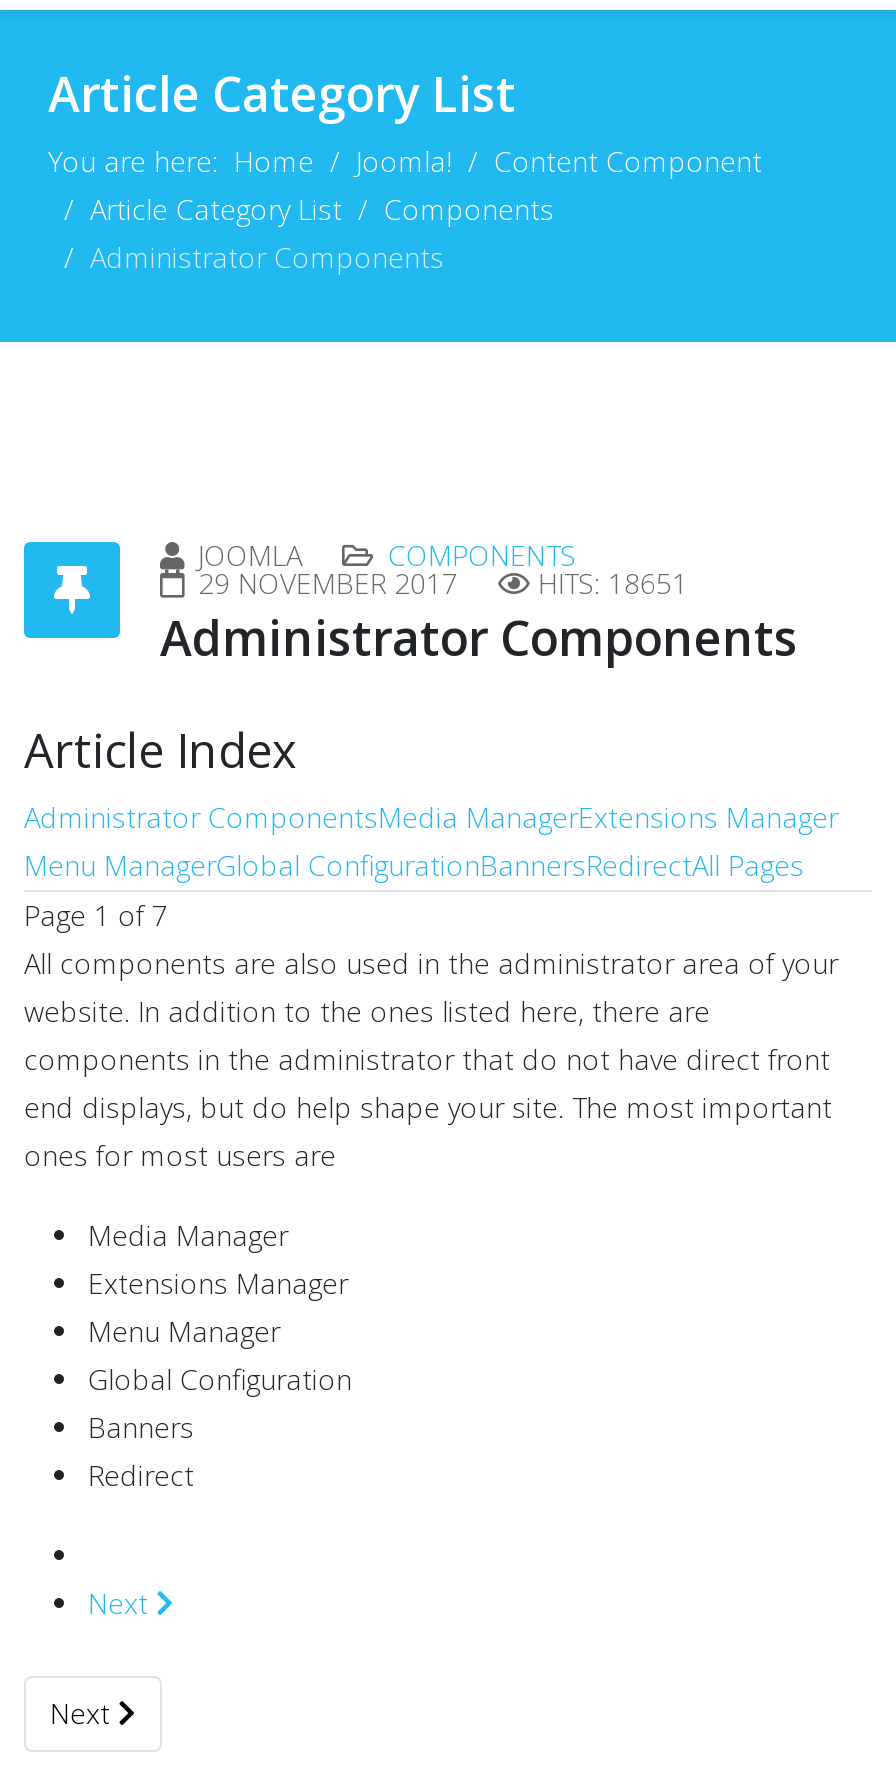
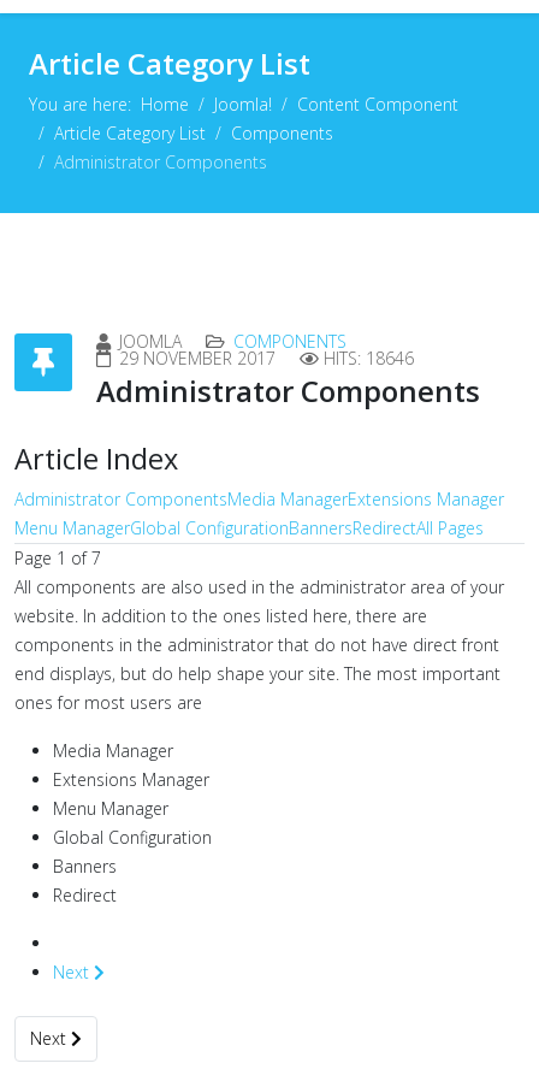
- HITS: 18651
+ HITS: 18646
